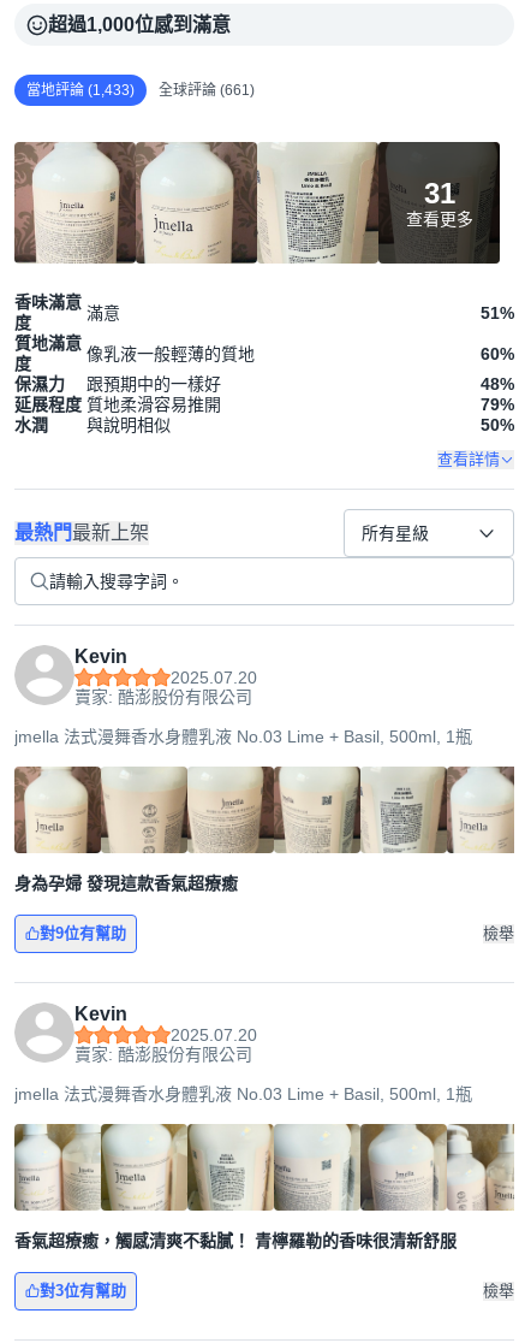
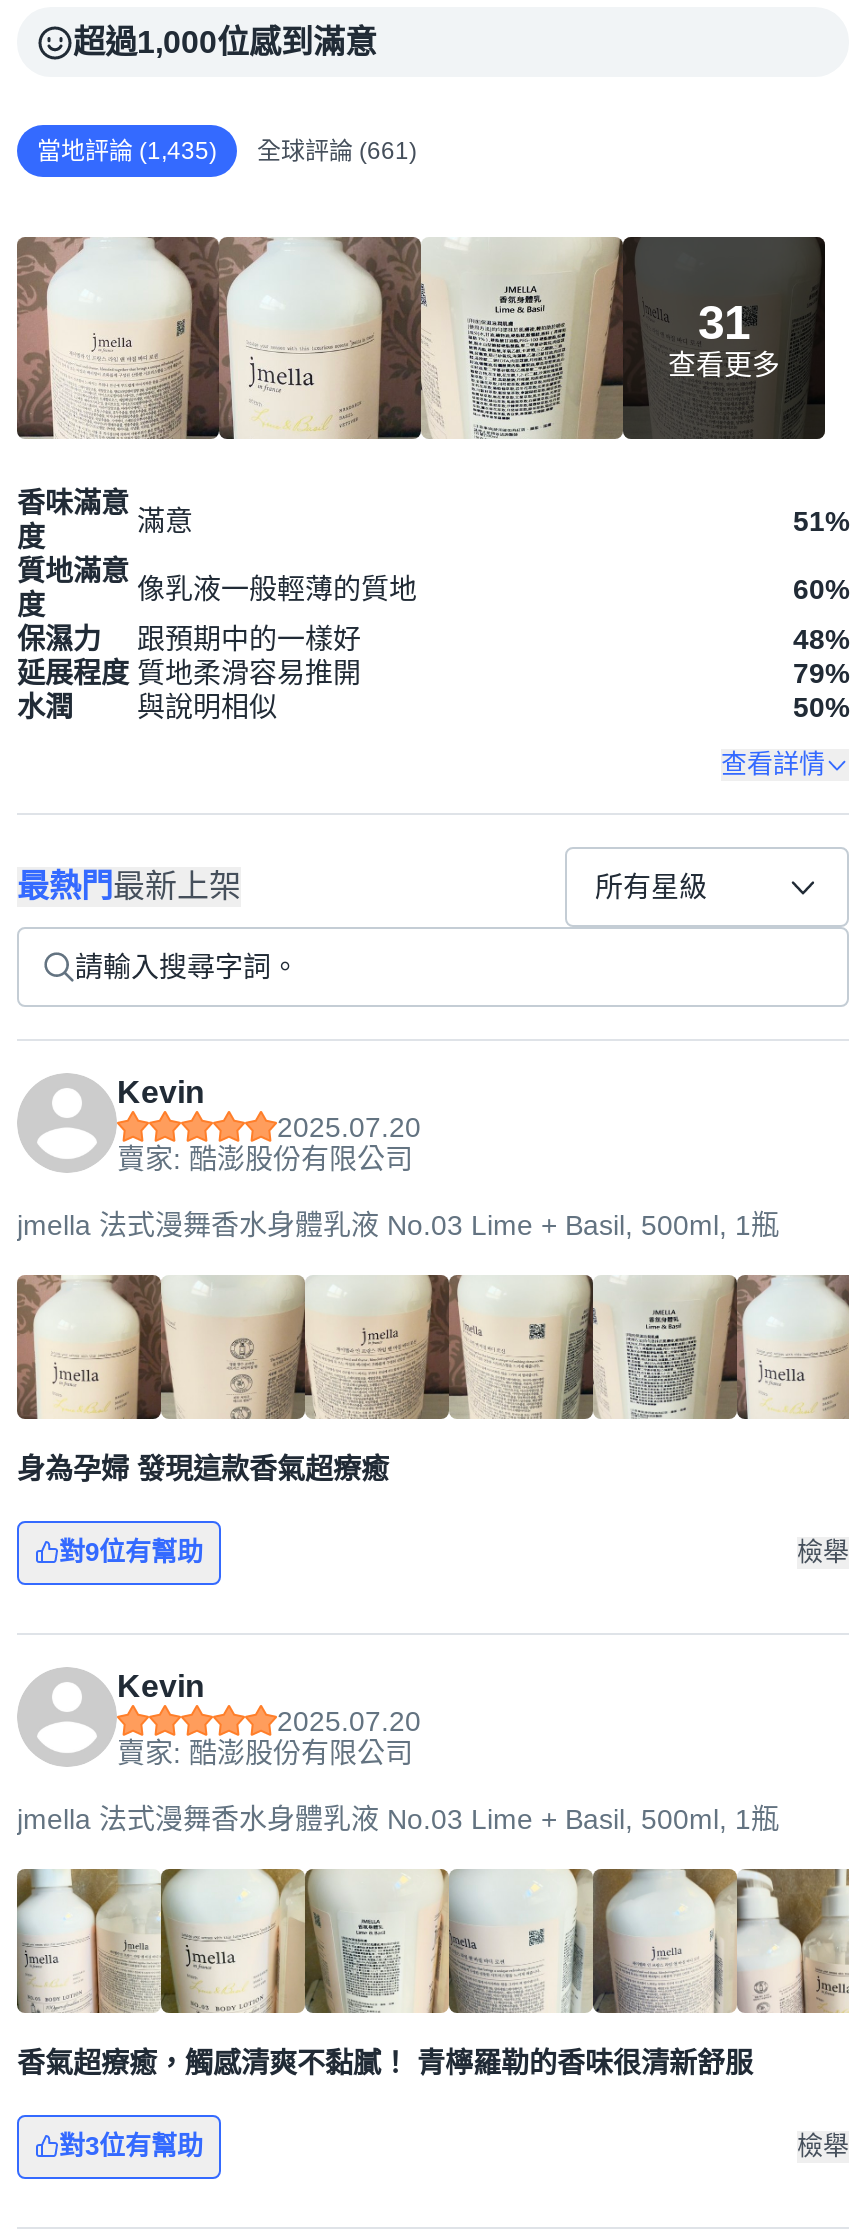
- 當地評論 (1,433) 全球評論 (661)
+ 當地評論 (1,435) 全球評論 (661)
